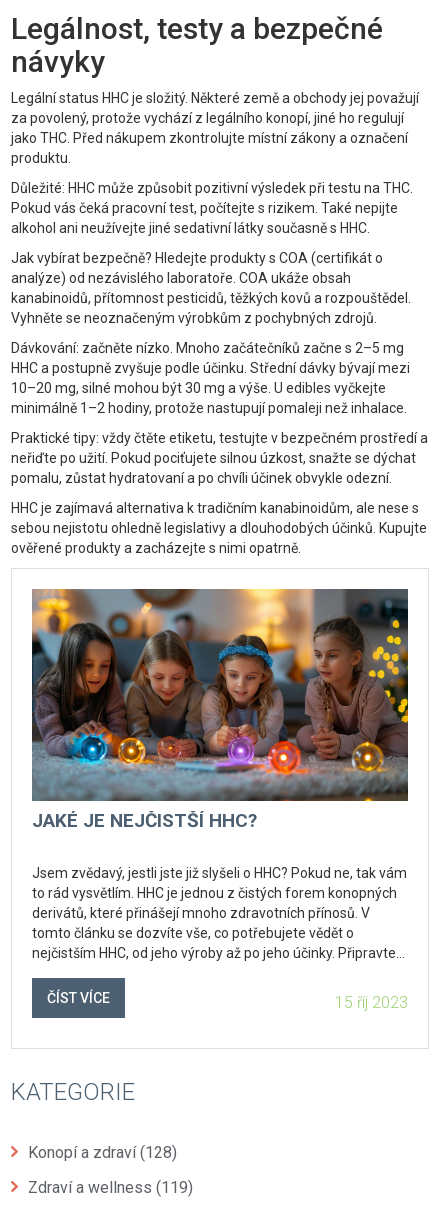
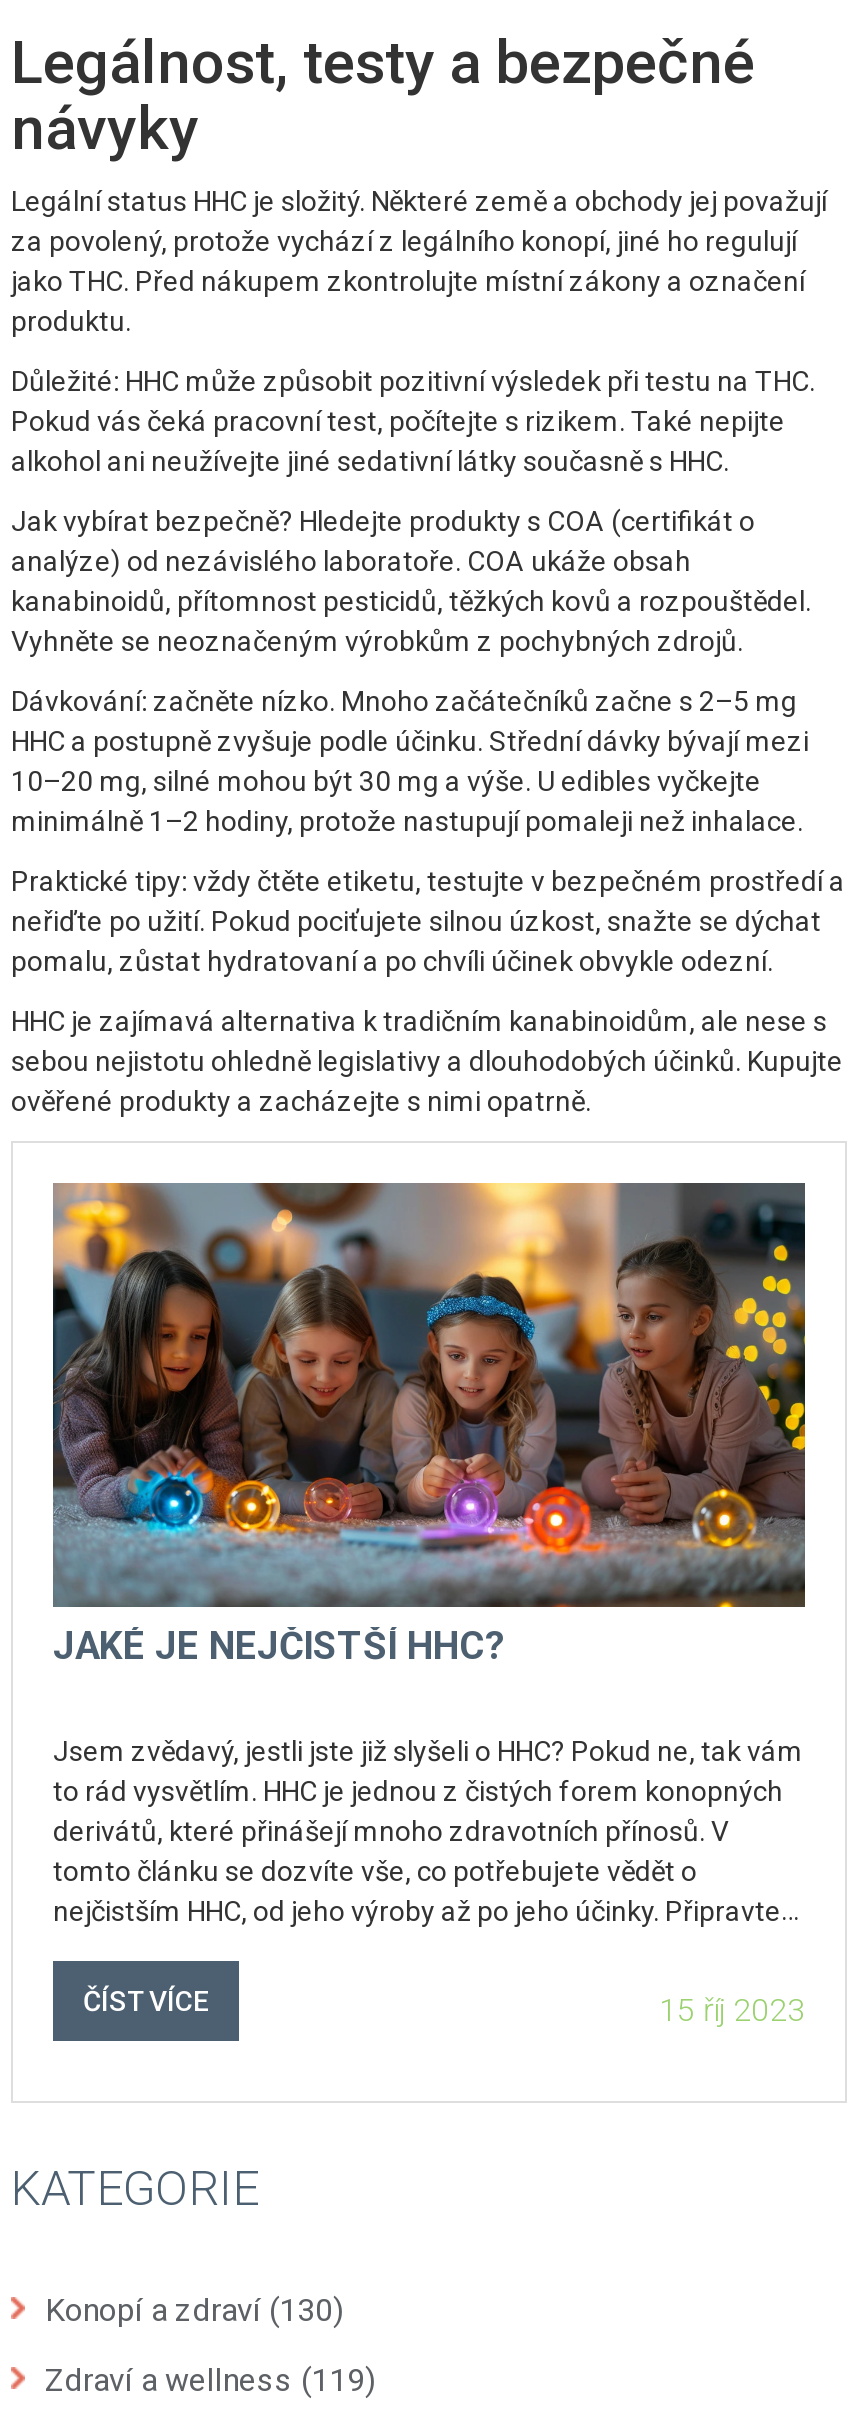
- Konopí a zdraví (128)
+ Konopí a zdraví (130)
